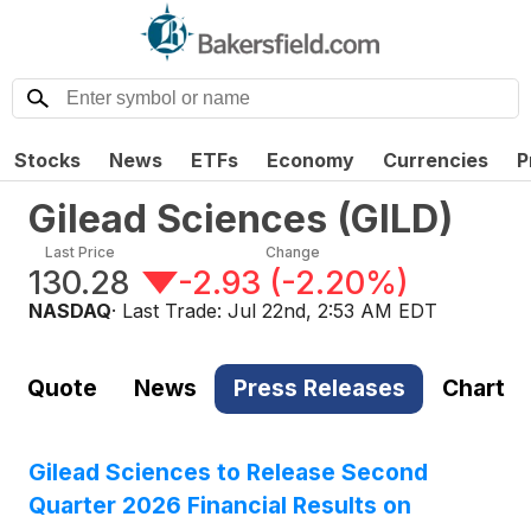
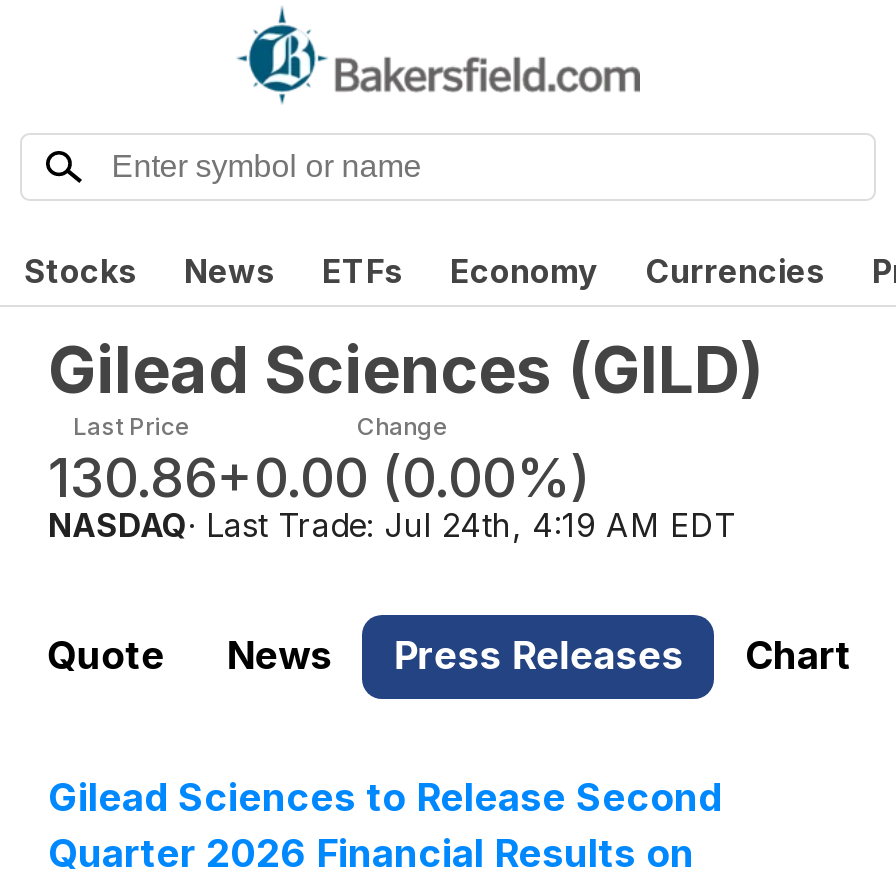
- 130.28
+ 130.86

- -2.93 (-2.20%)
+ +0.00 (0.00%)

- NASDAQ · Last Trade: Jul 22nd, 2:53 AM EDT
+ NASDAQ · Last Trade: Jul 24th, 4:19 AM EDT
